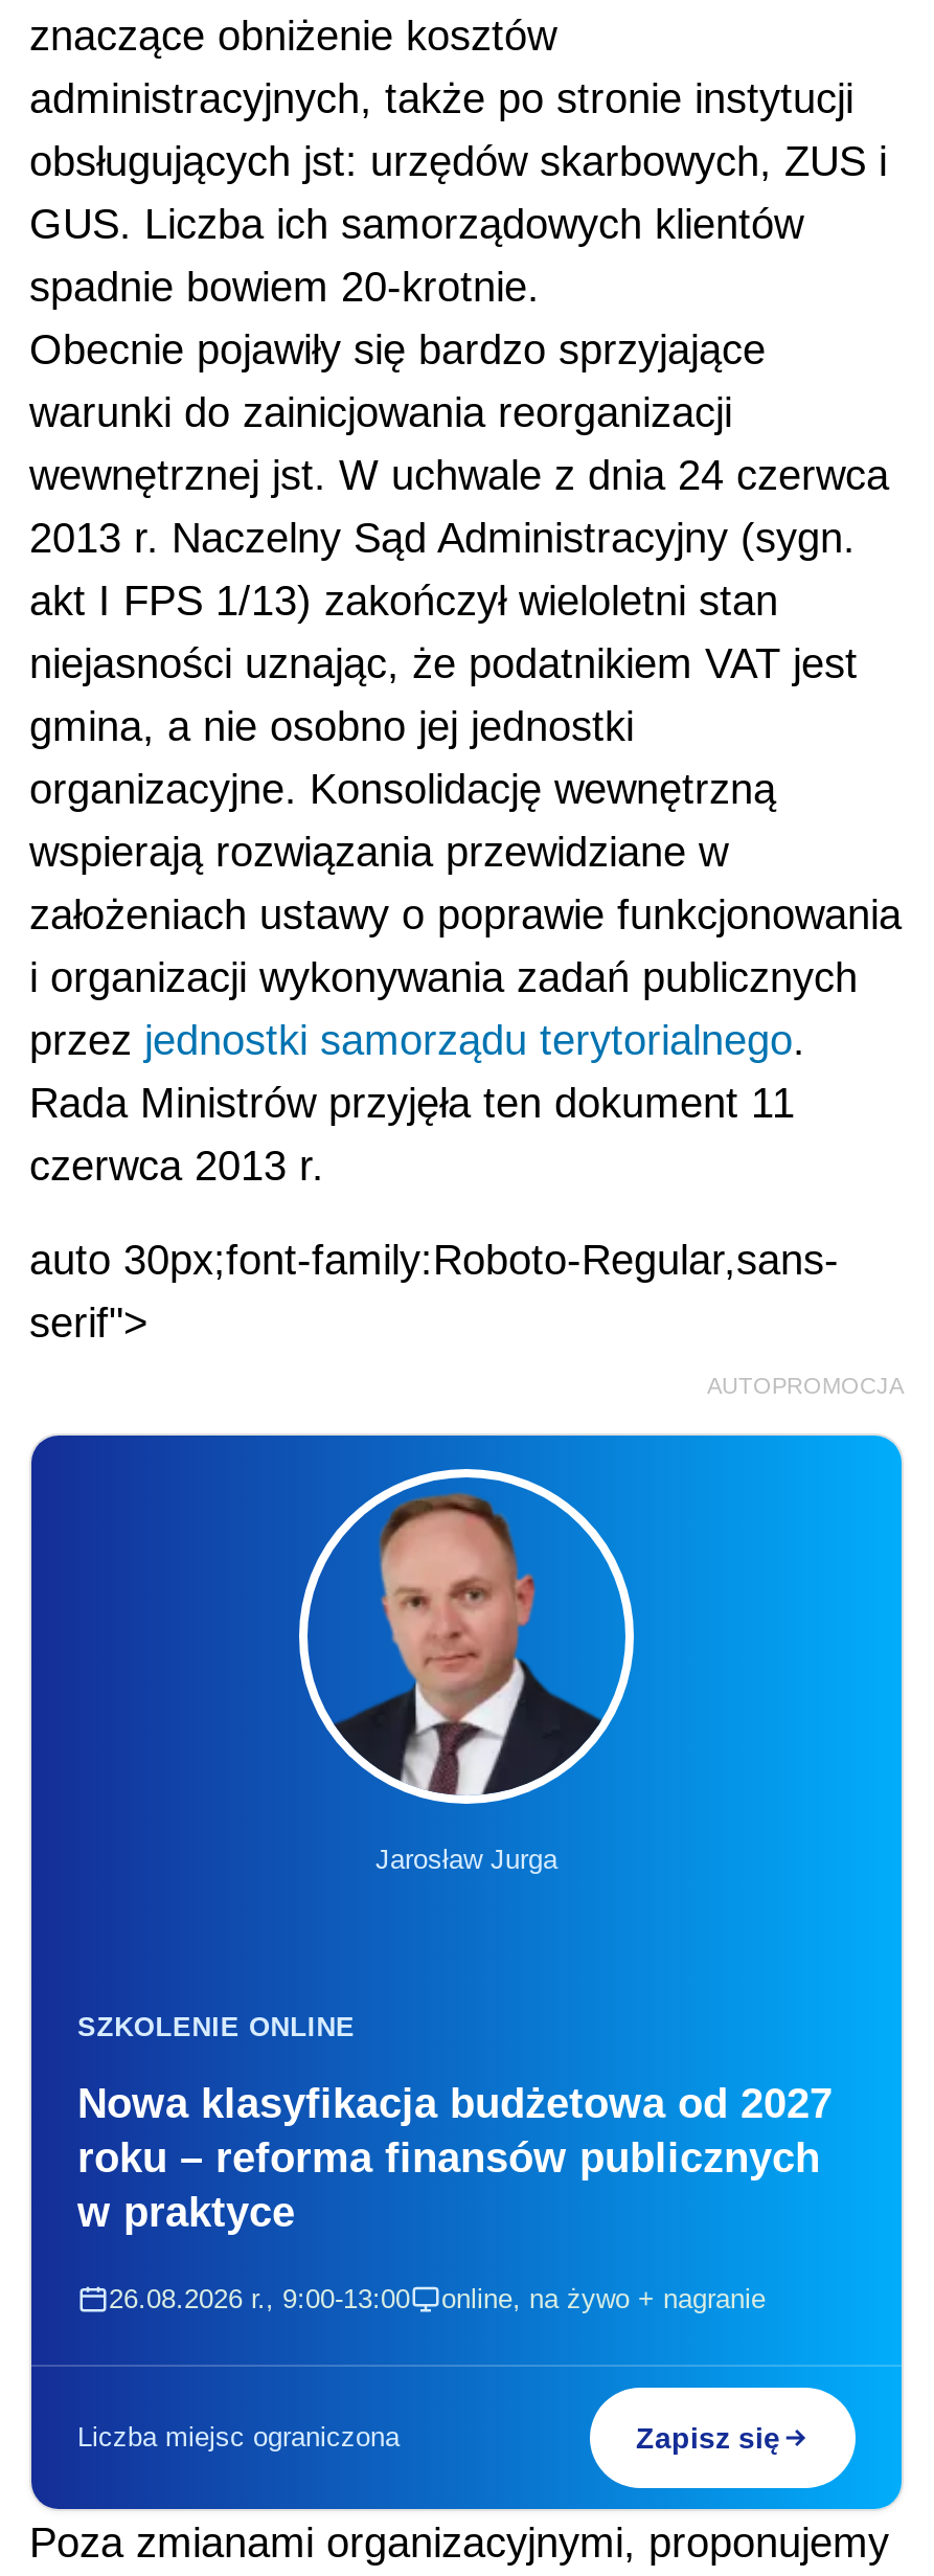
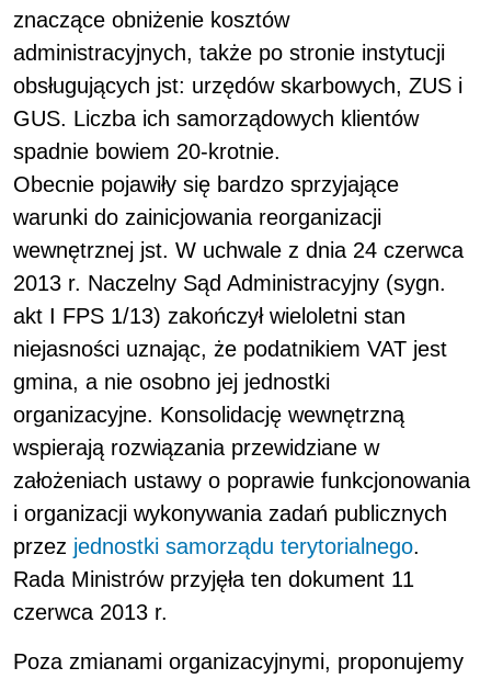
- auto 30px;font-family:Roboto-Regular,sans-
- serif">
- AUTOPROMOCJA

- [image]
- Jarosław Jurga

- SZKOLENIE ONLINE
- Nowa klasyfikacja budżetowa od 2027
- roku – reforma finansów publicznych
- w praktyce
- 26.08.2026 r., 9:00-13:00
- online, na żywo + nagranie

- Liczba miejsc ograniczona
- Zapisz się
